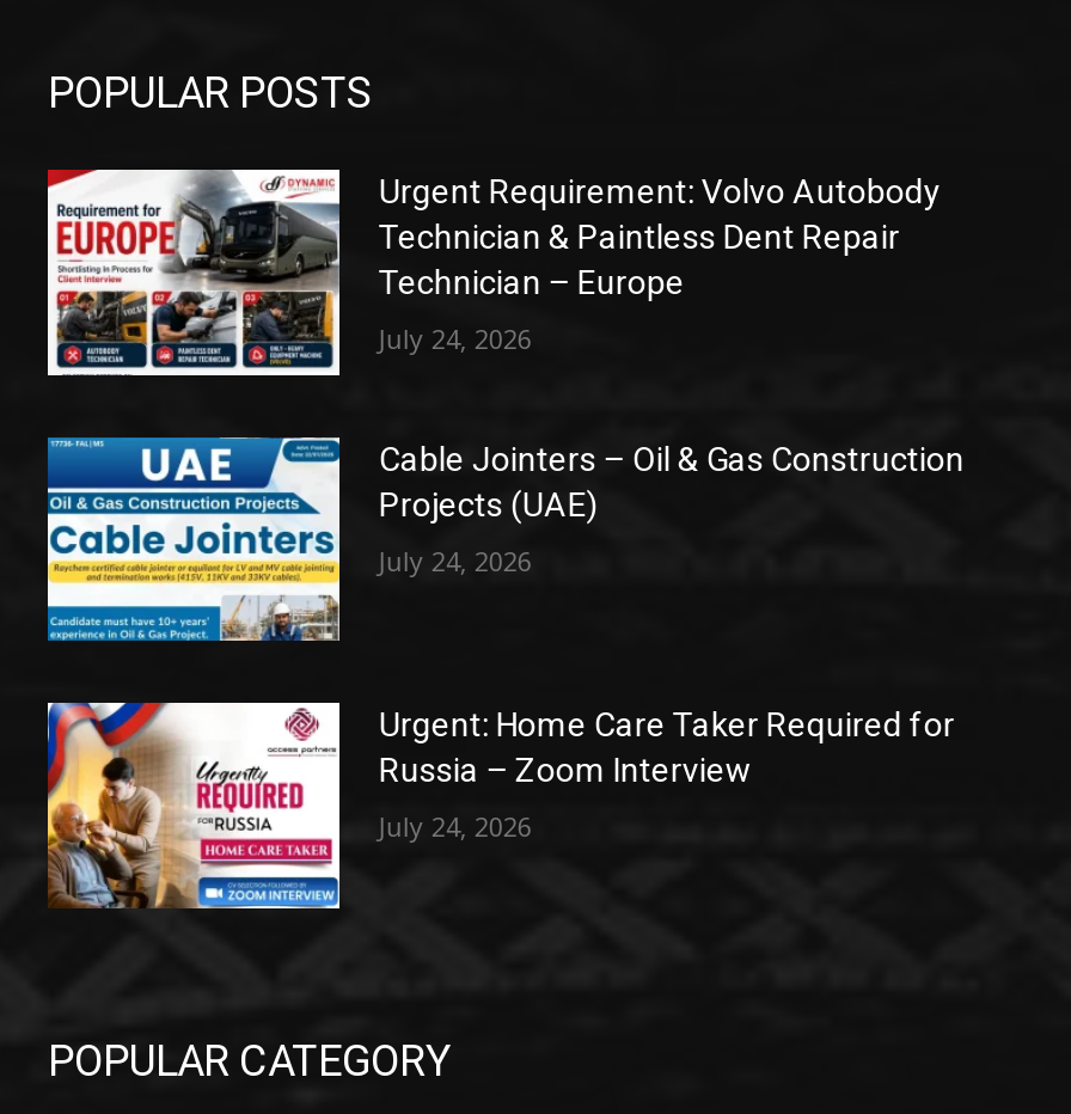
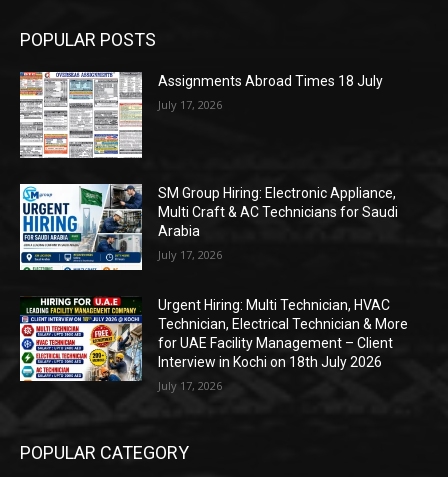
- [image]
- Urgent Requirement: Volvo Autobody
- Technician & Paintless Dent Repair
- Technician – Europe
+ [image]
+ Assignments Abroad Times 18 July

- July 24, 2026
+ July 17, 2026

- [image]
- Cable Jointers – Oil & Gas Construction
- Projects (UAE)
+ [image]
+ SM Group Hiring: Electronic Appliance,
+ Multi Craft & AC Technicians for Saudi
+ Arabia

- July 24, 2026
+ July 17, 2026

- [image]
- Urgent: Home Care Taker Required for
- Russia – Zoom Interview
+ [image]
+ Urgent Hiring: Multi Technician, HVAC
+ Technician, Electrical Technician & More
+ for UAE Facility Management – Client
+ Interview in Kochi on 18th July 2026

- July 24, 2026
+ July 17, 2026
